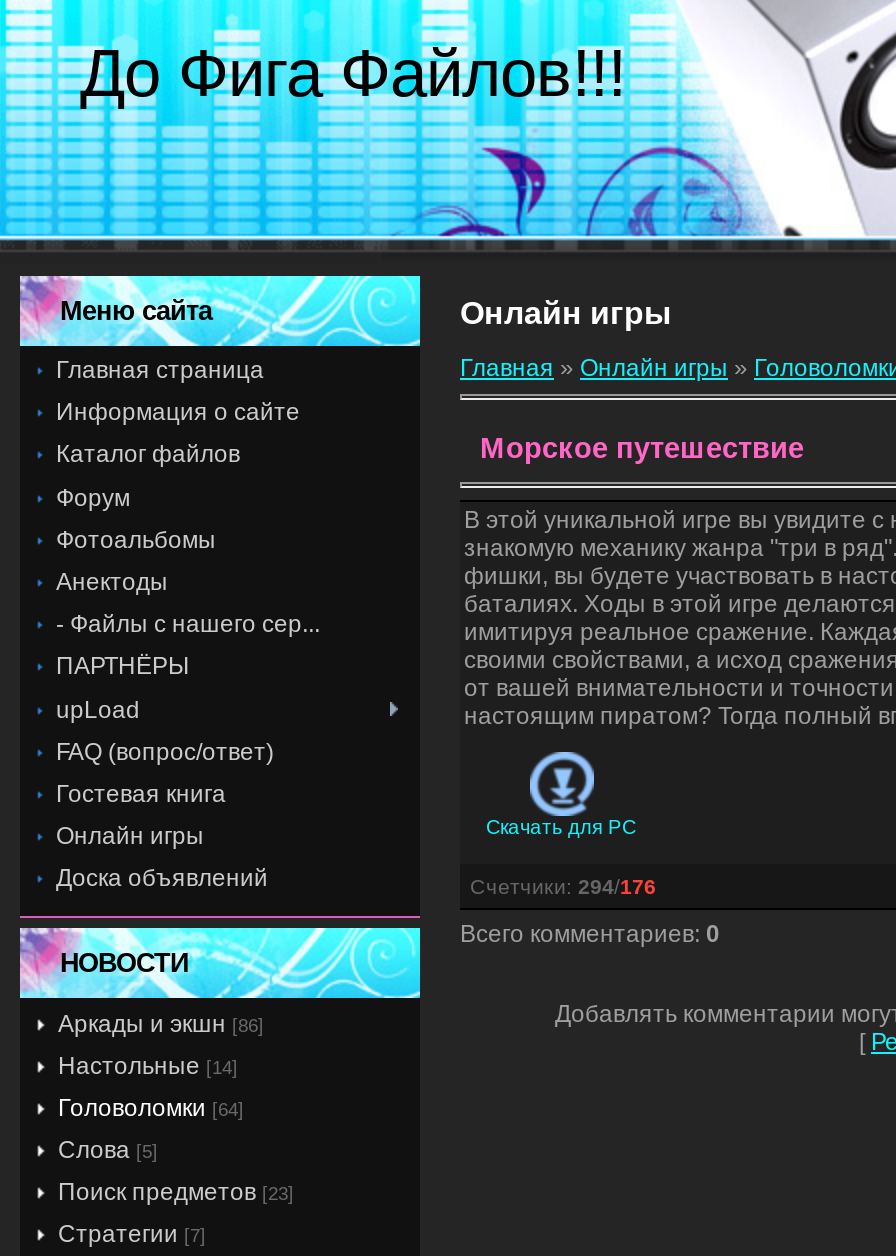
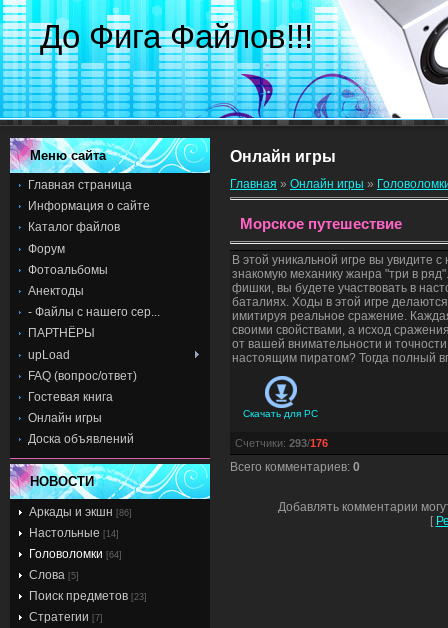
- Счетчики: 294/176
+ Счетчики: 293/176
